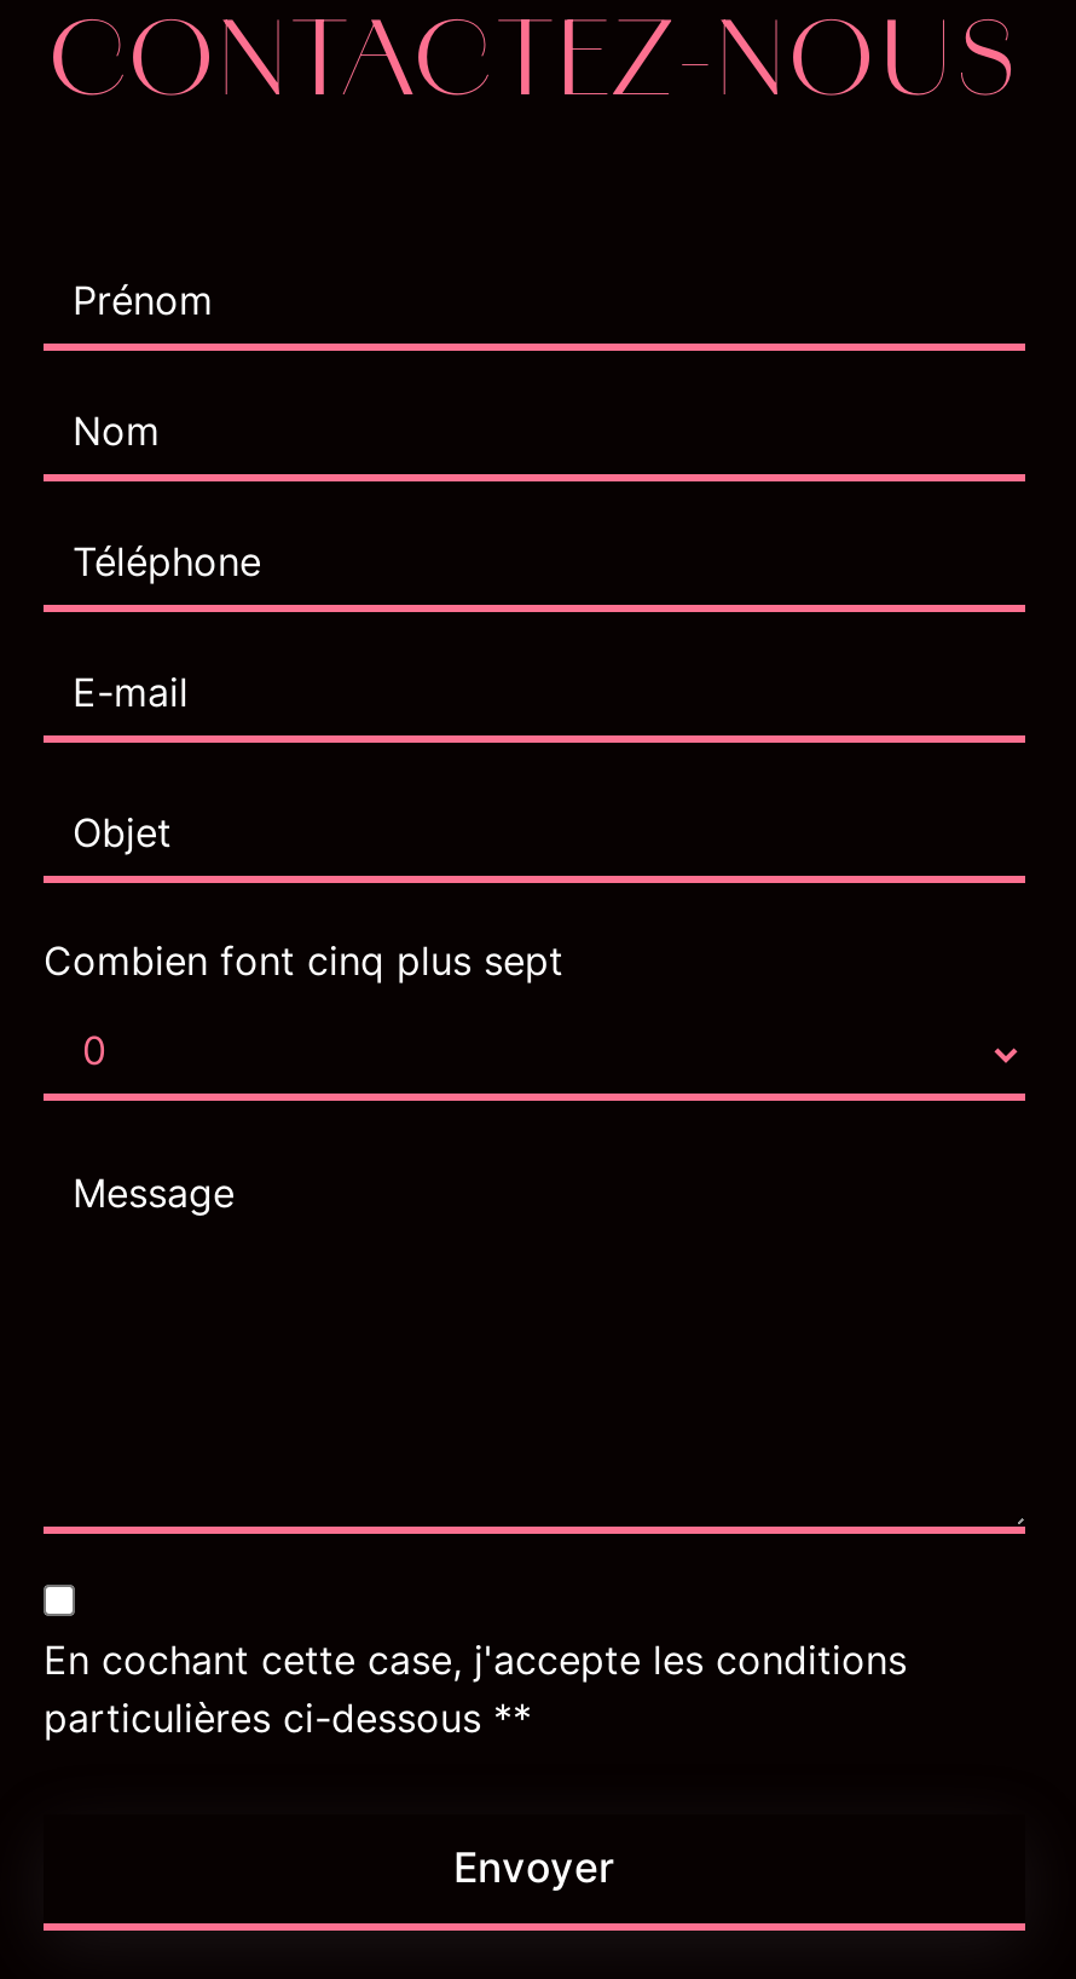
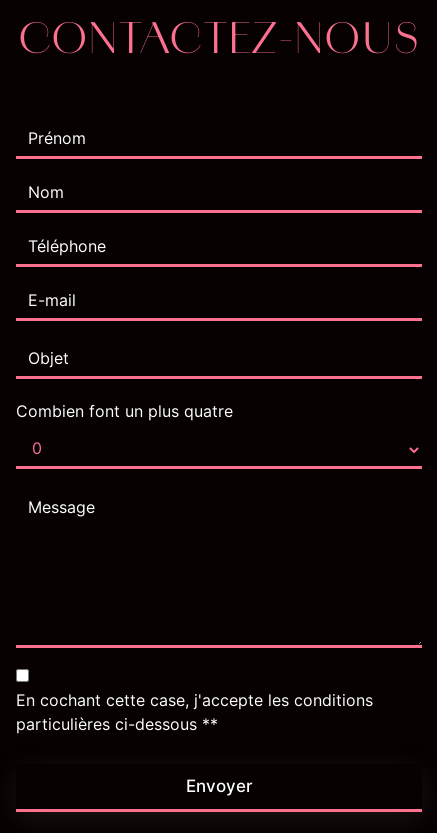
- Combien font cinq plus sept
+ Combien font un plus quatre
